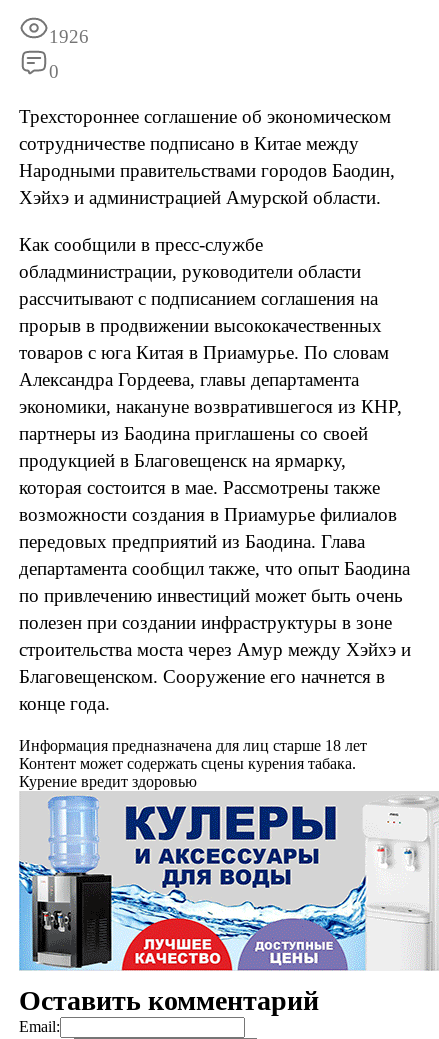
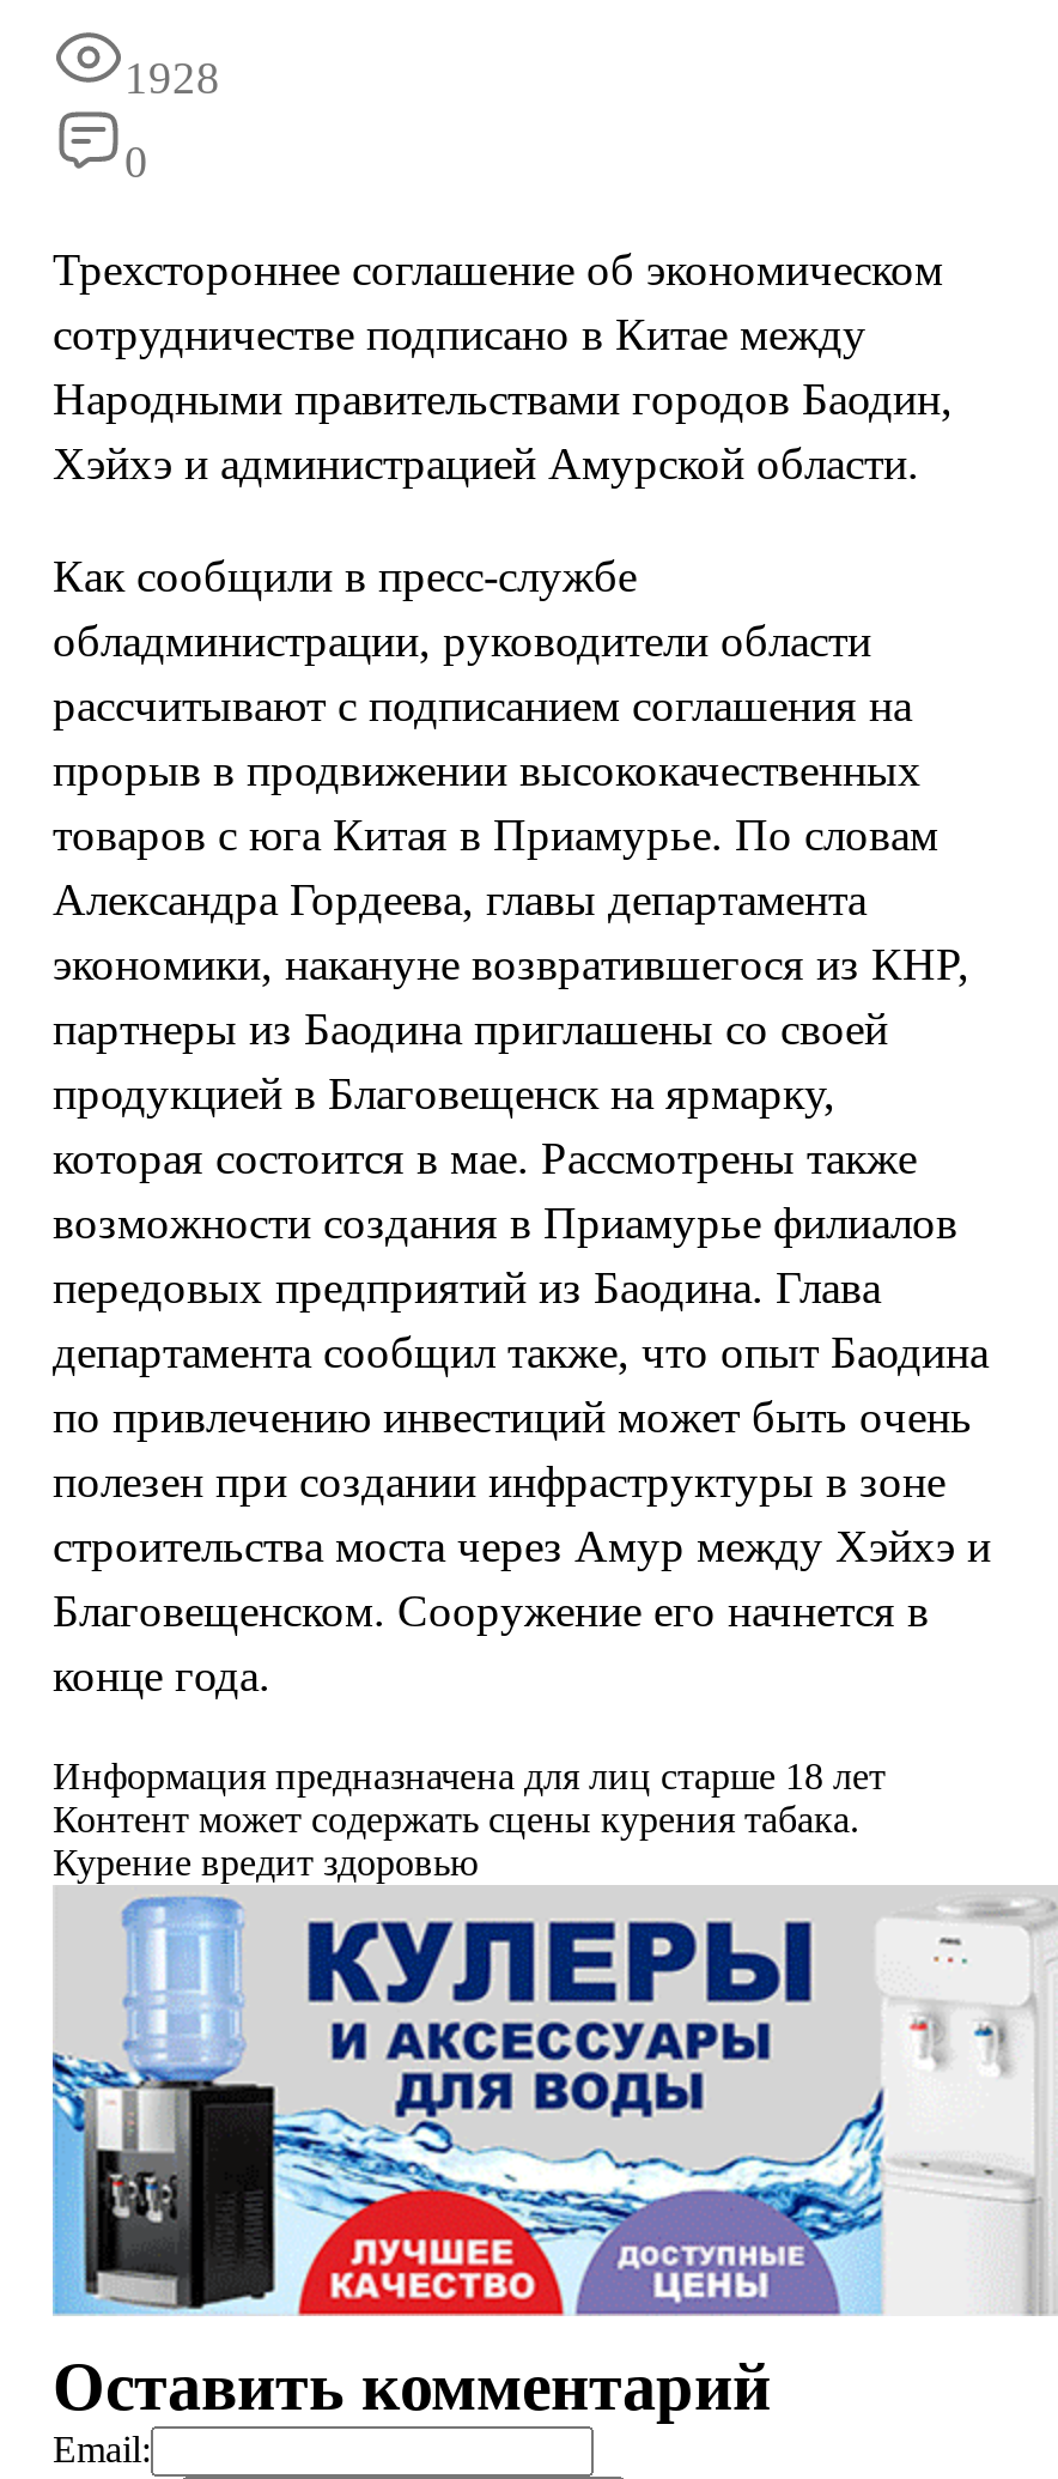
- 1926
+ 1928
